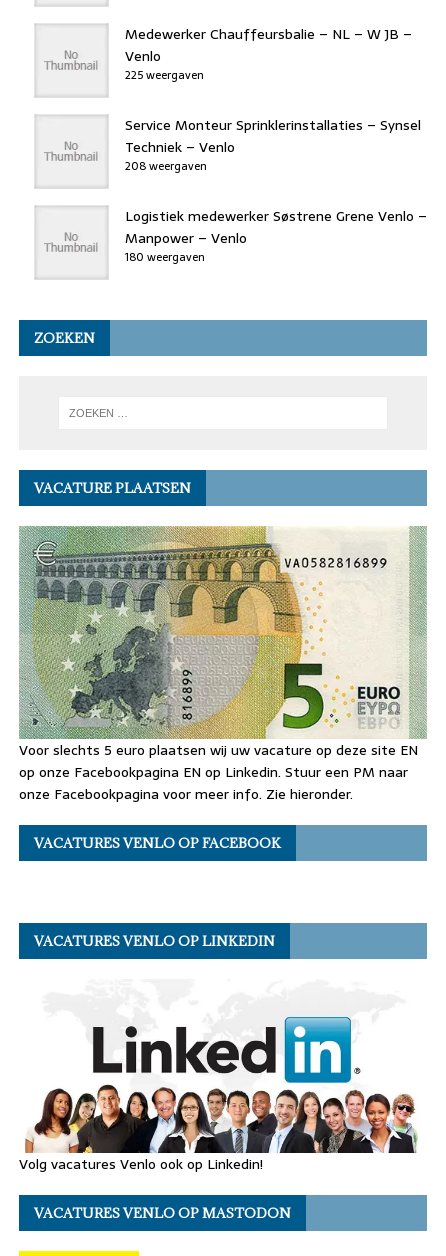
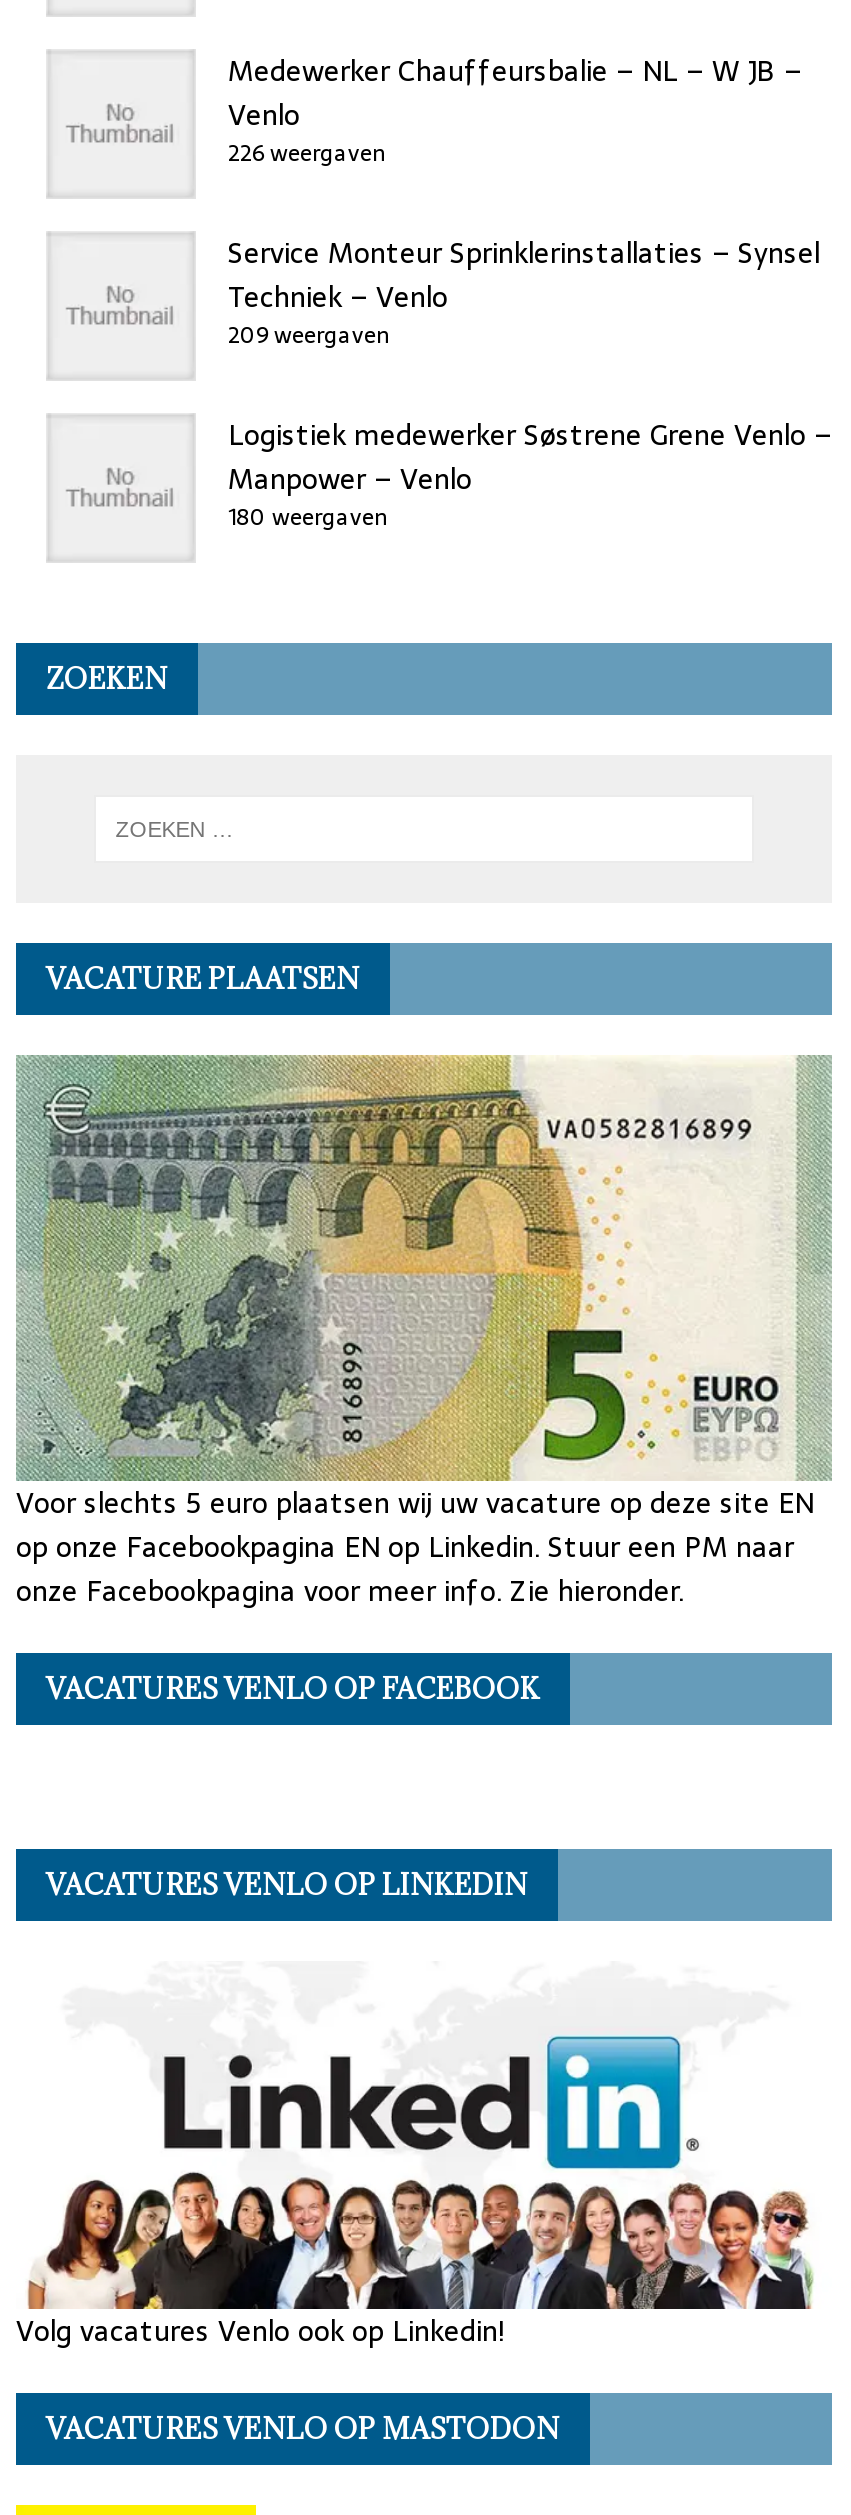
- 225 weergaven
+ 226 weergaven

- 208 weergaven
+ 209 weergaven
